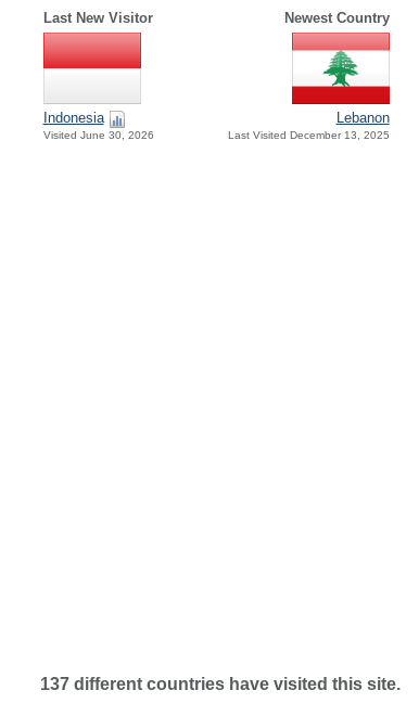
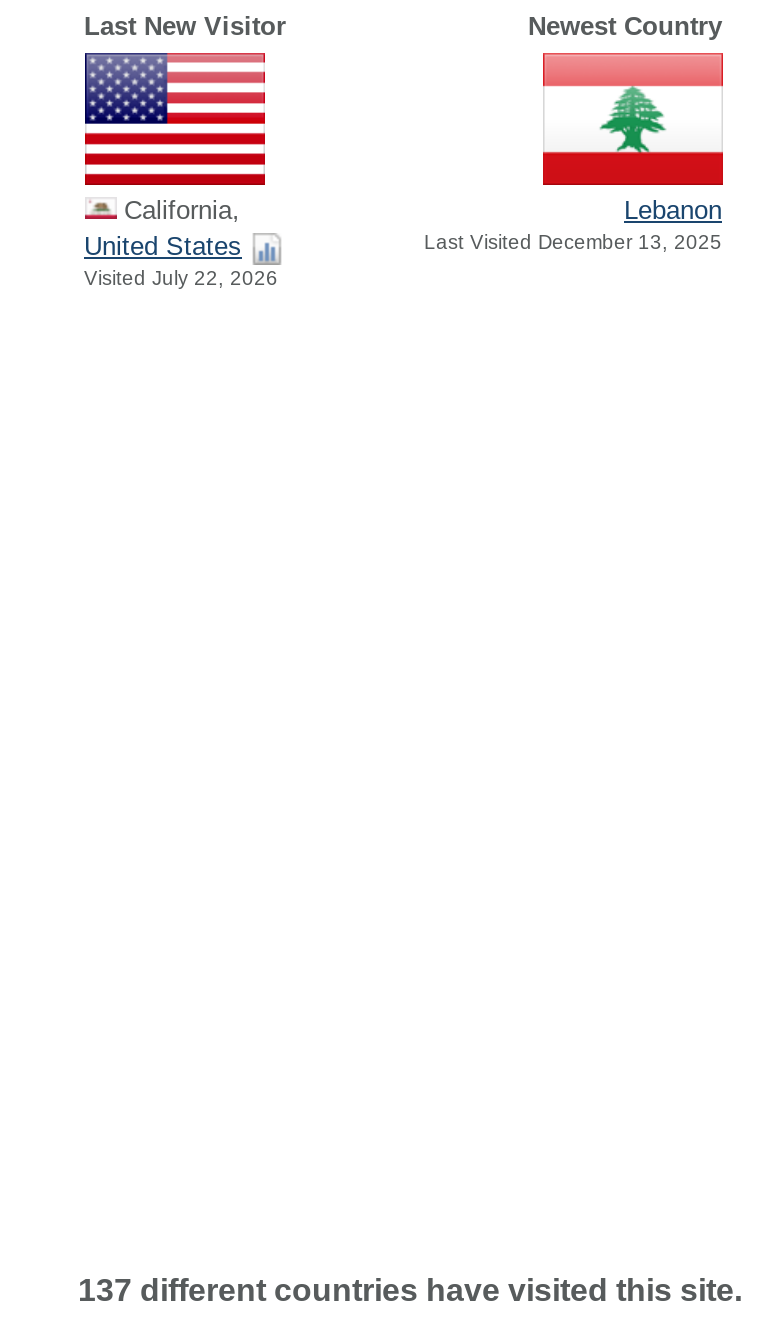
- [image]
- Indonesia
- Visited June 30, 2026
+ [image]
+ California,
+ United States
+ Visited July 22, 2026
